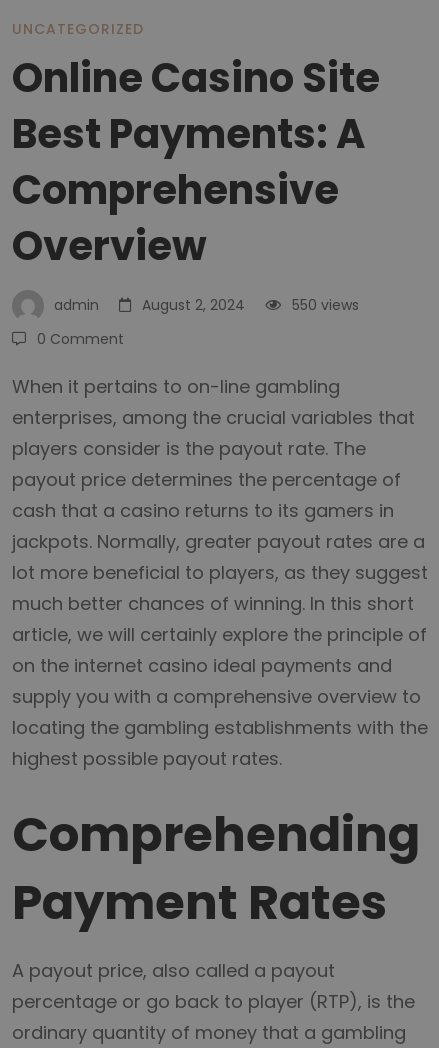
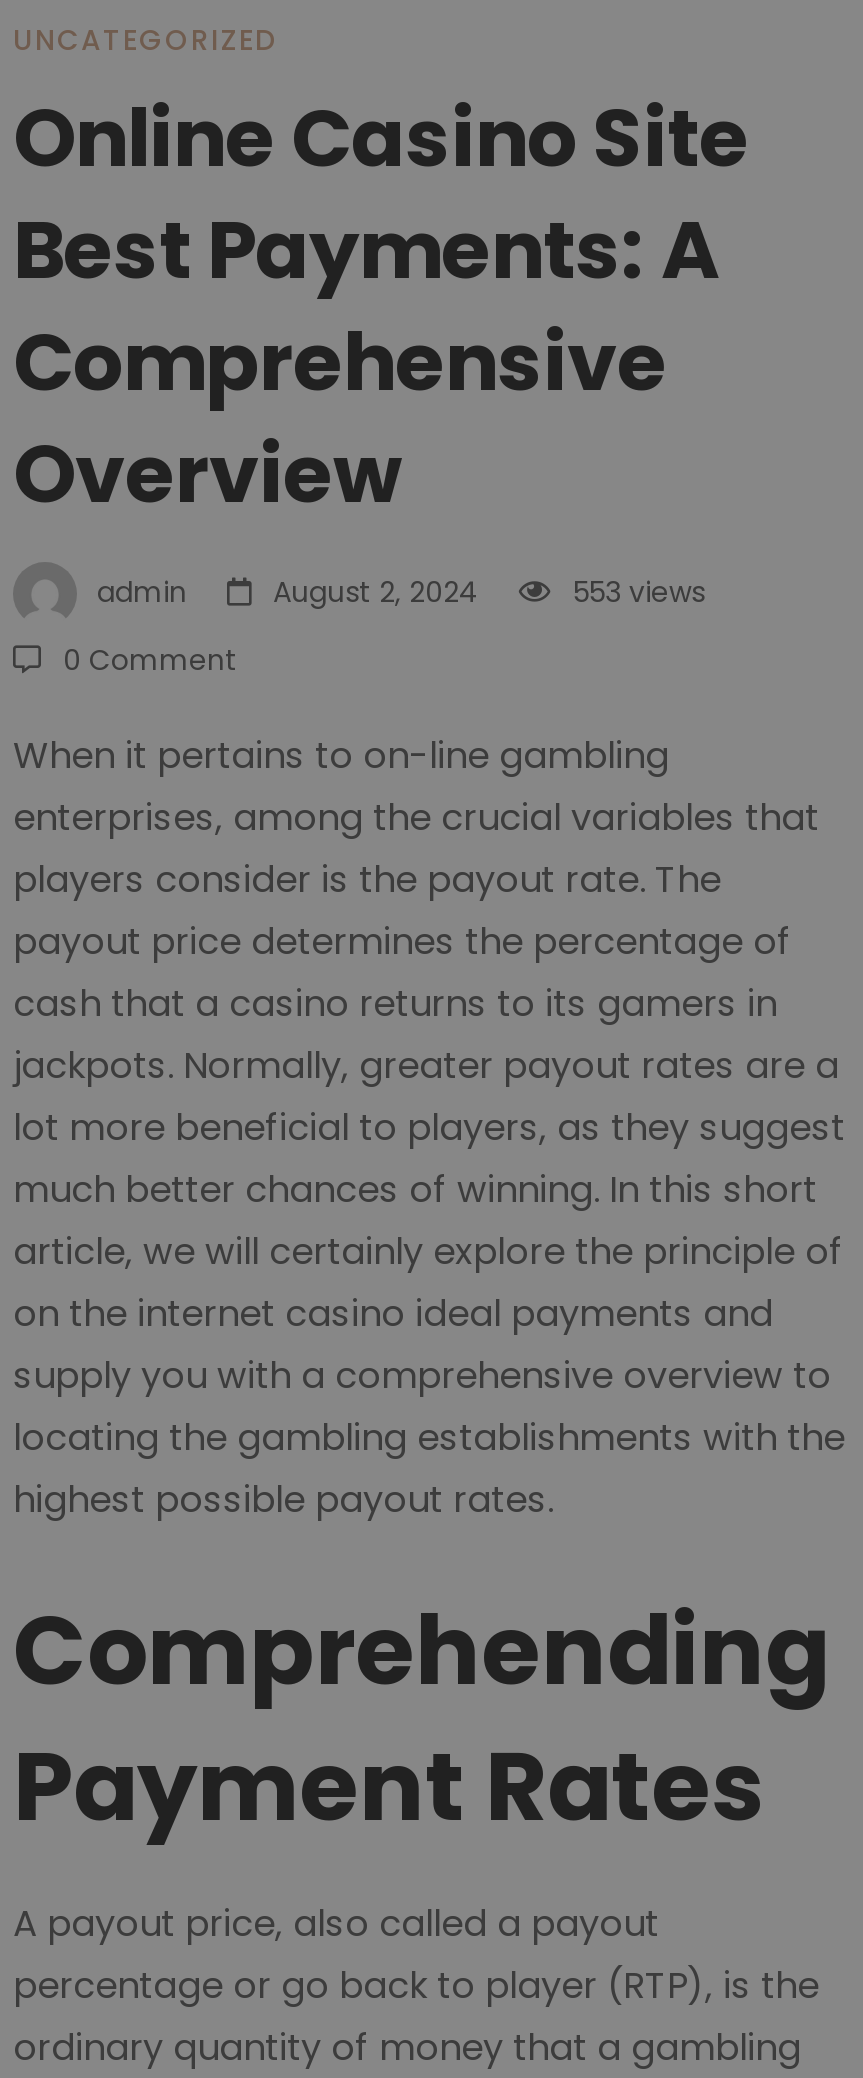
- 550 views
+ 553 views
